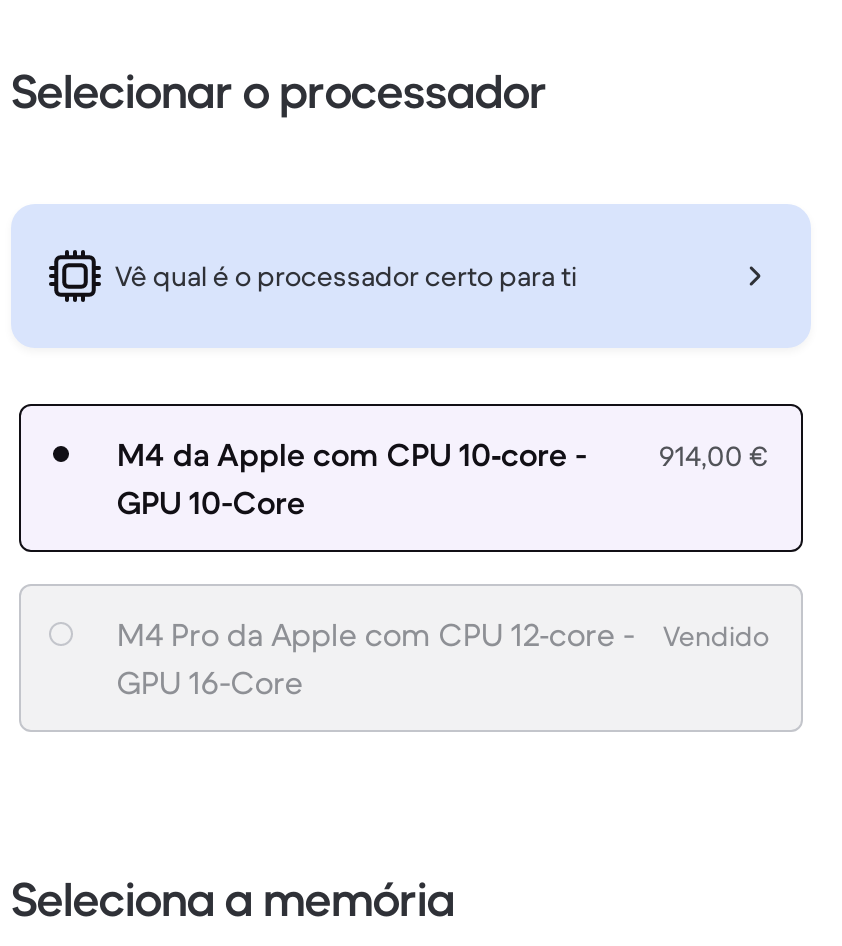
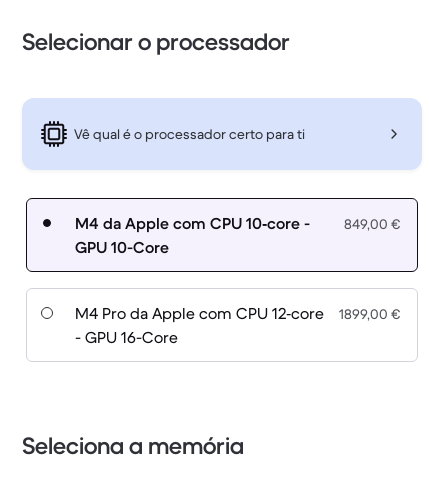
- M4 da Apple com CPU 10‑core - 914,00 €
+ M4 da Apple com CPU 10‑core - 849,00 €

- Vendido
+ 1899,00 €
